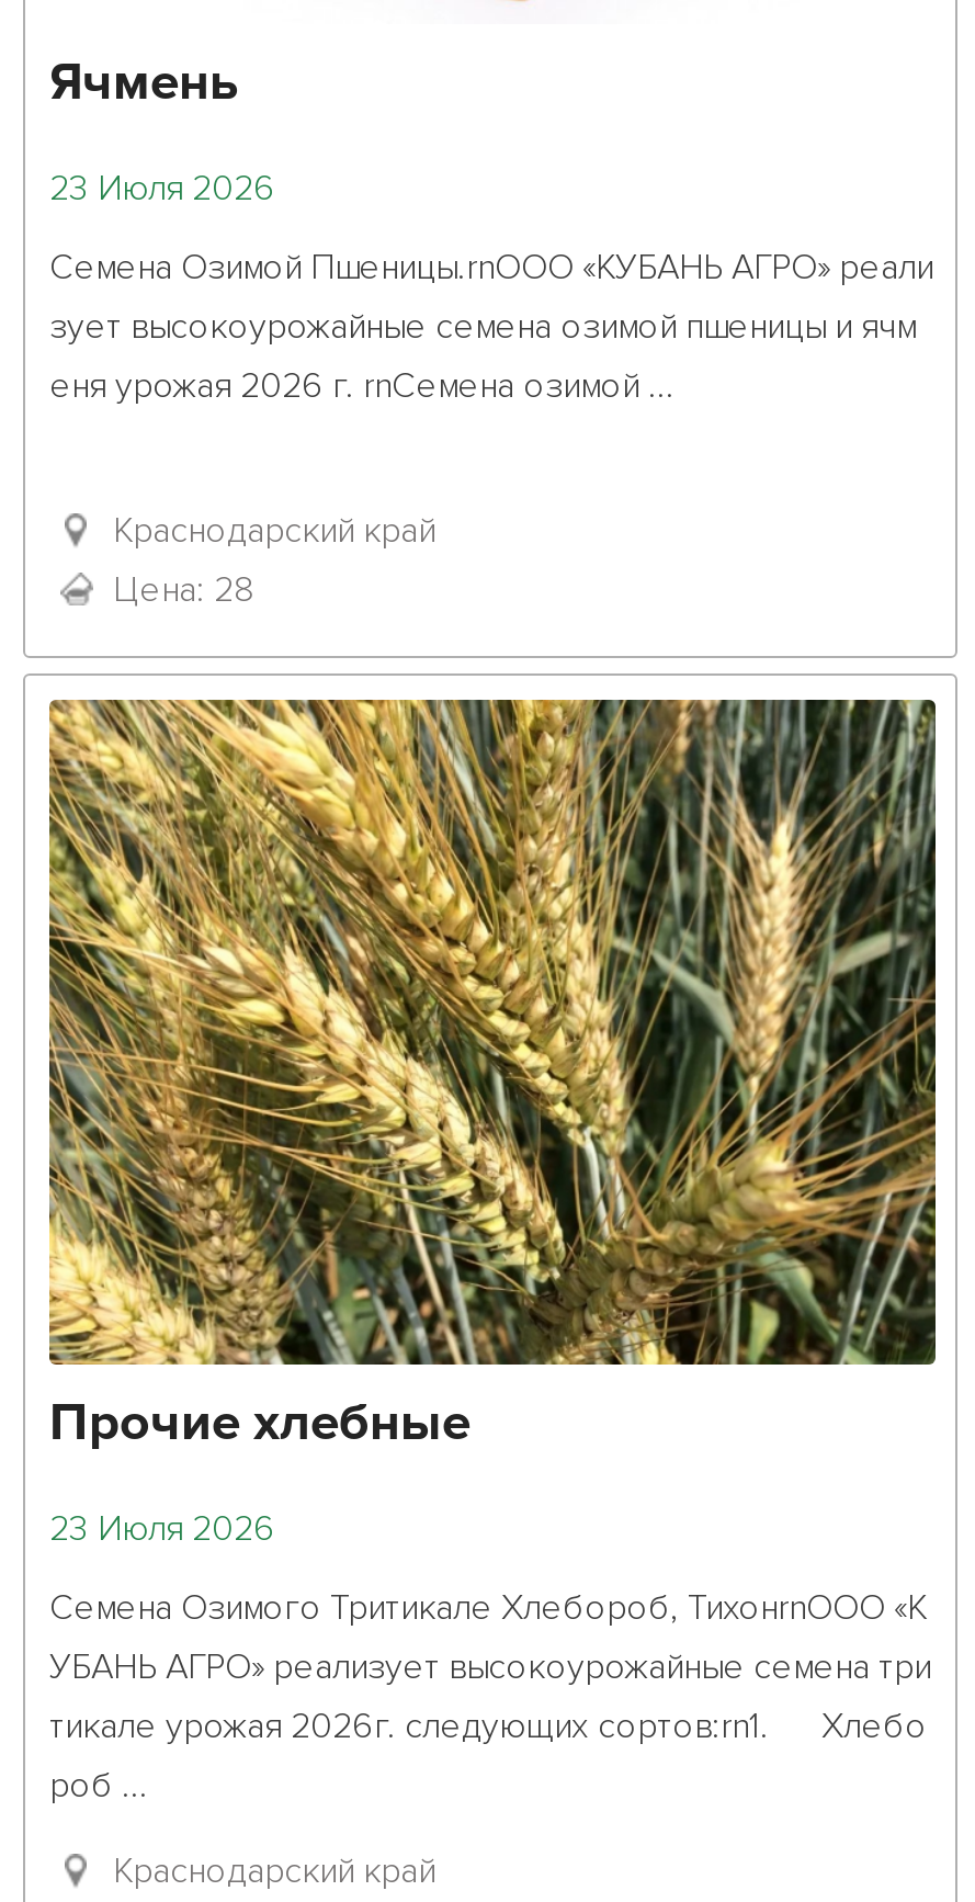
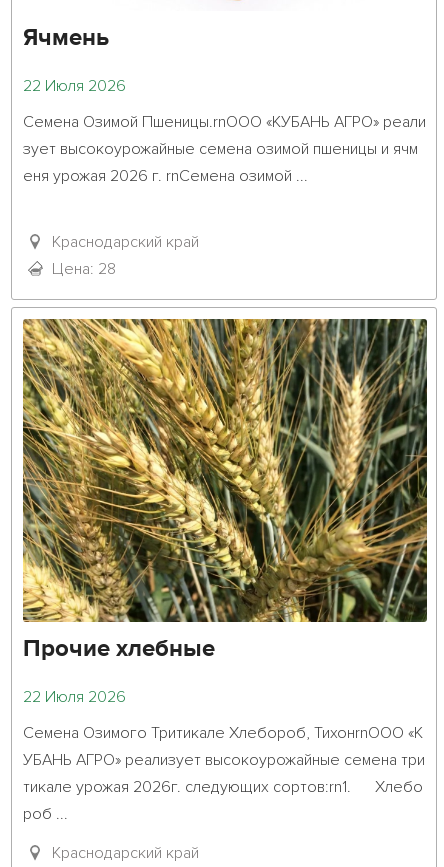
- 23 Июля 2026
+ 22 Июля 2026

- 23 Июля 2026
+ 22 Июля 2026
